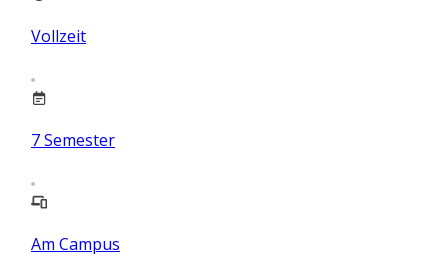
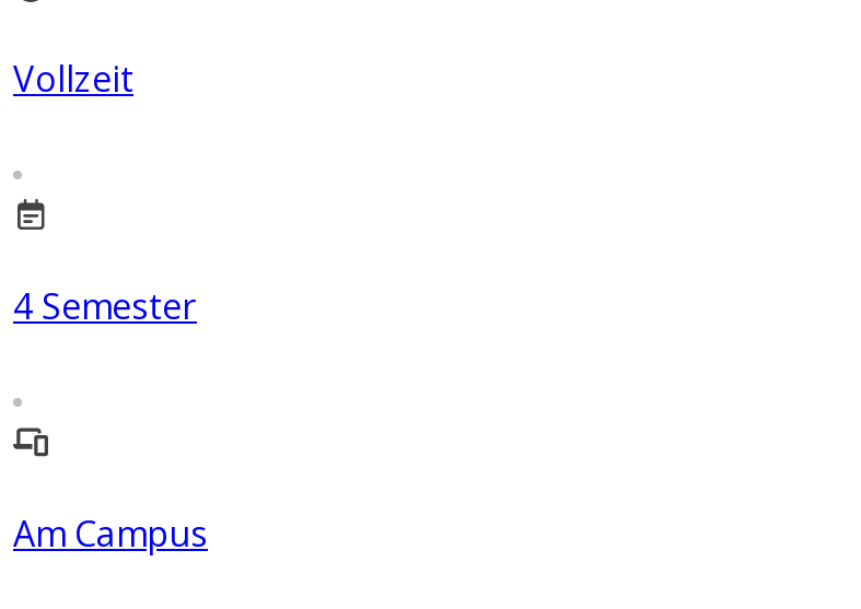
- 7 Semester
+ 4 Semester
